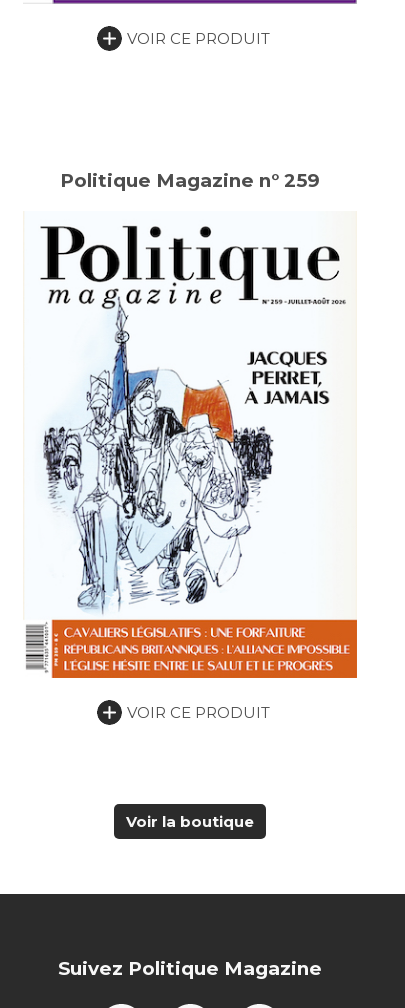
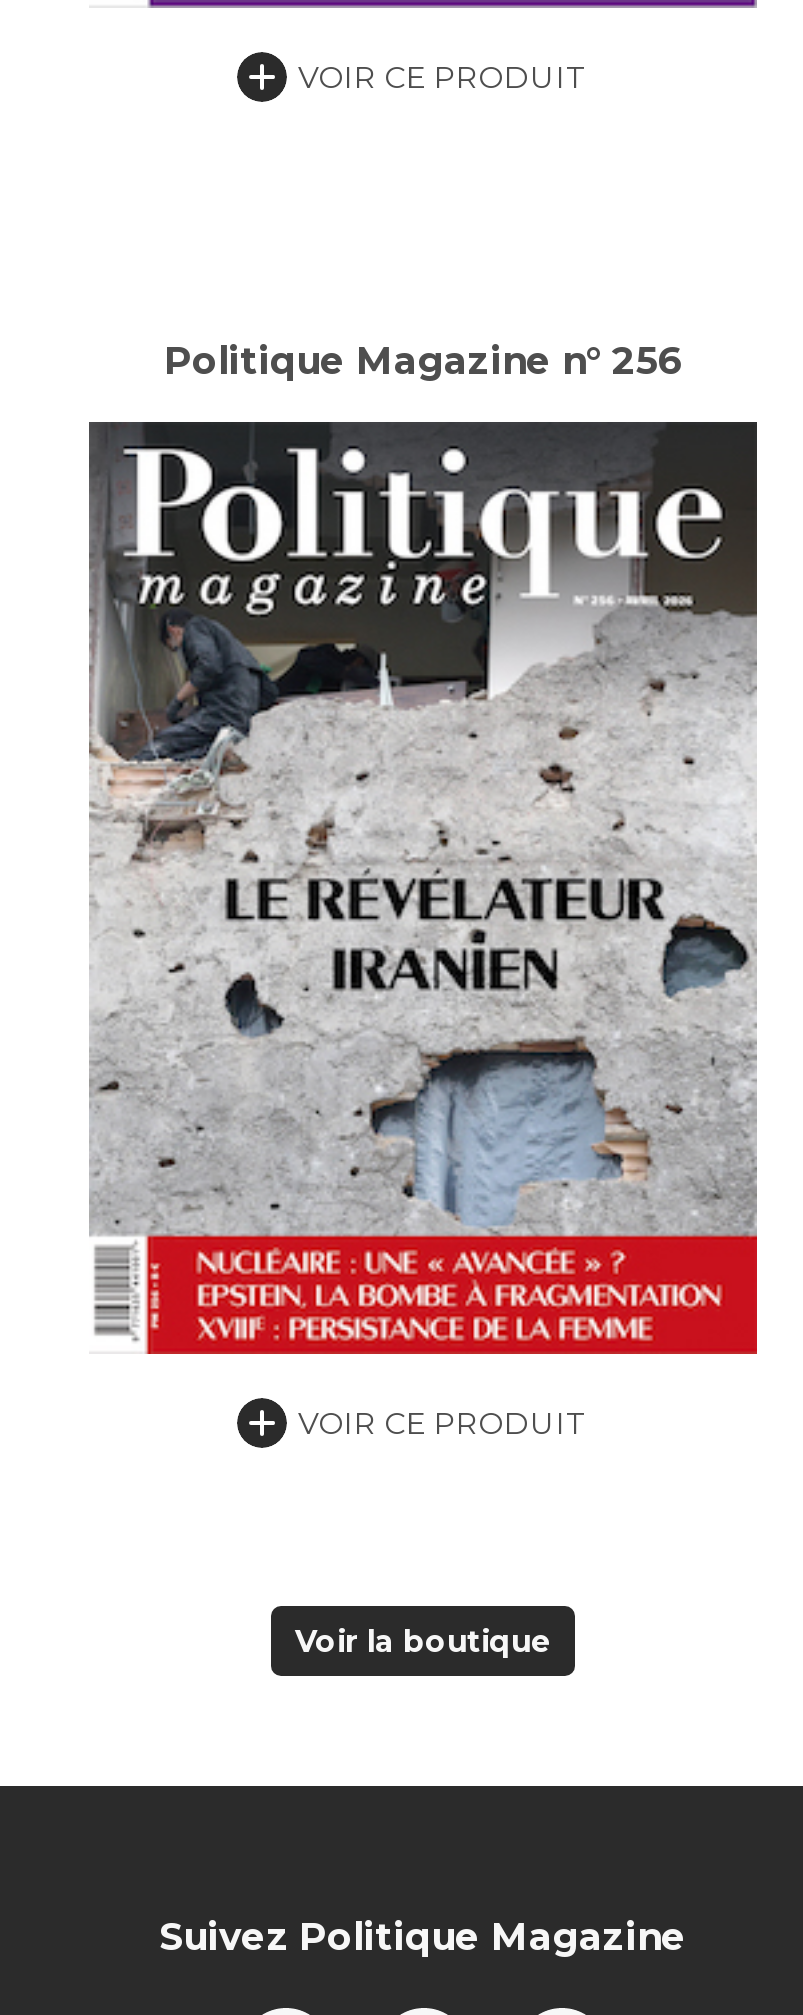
- Politique Magazine n° 259
+ Politique Magazine n° 256

- [image]
+ [image]
